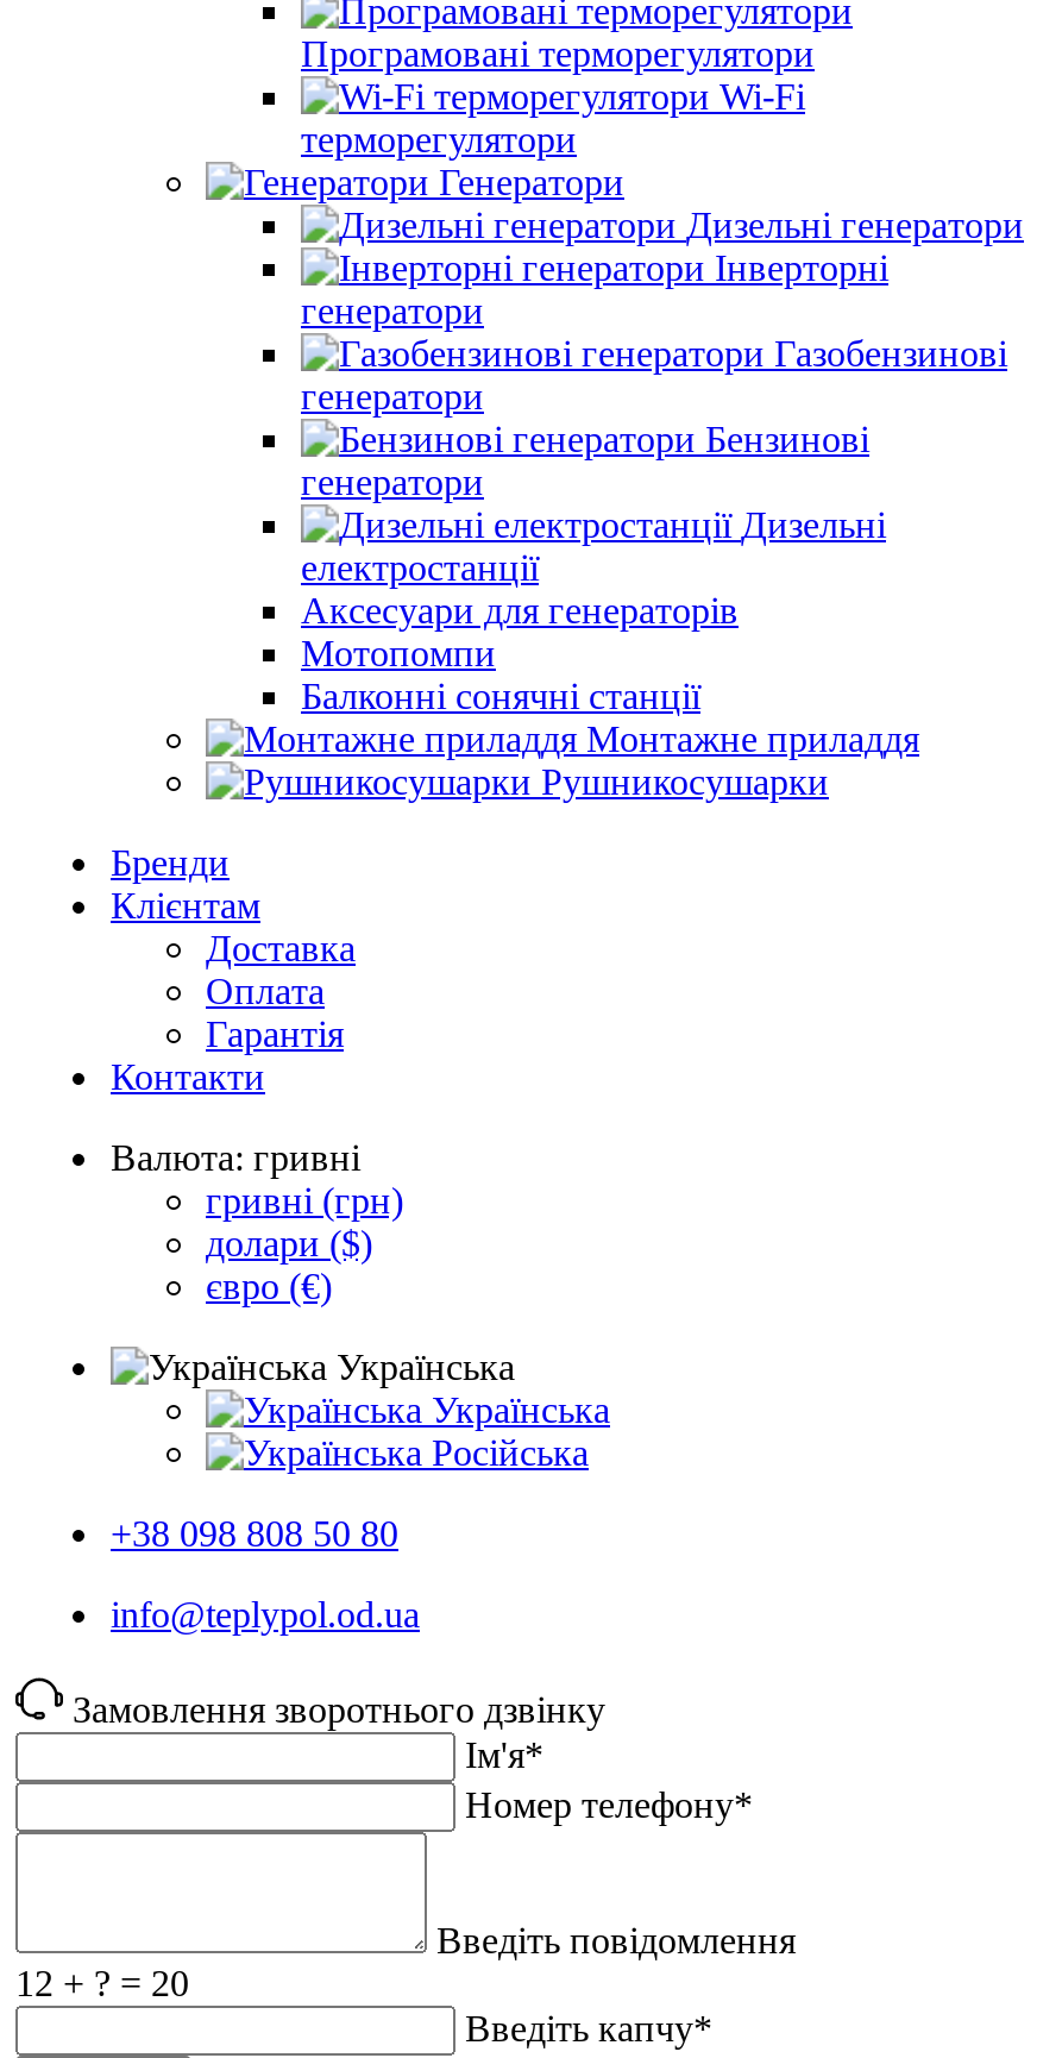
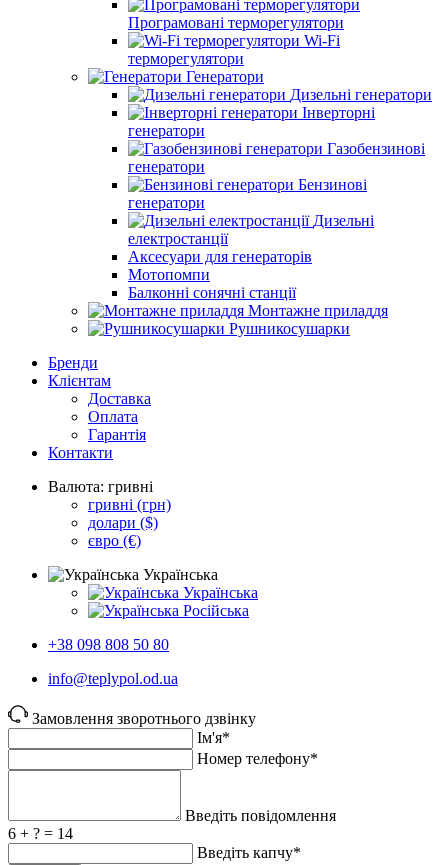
- 12 + ? = 20
+ 6 + ? = 14
